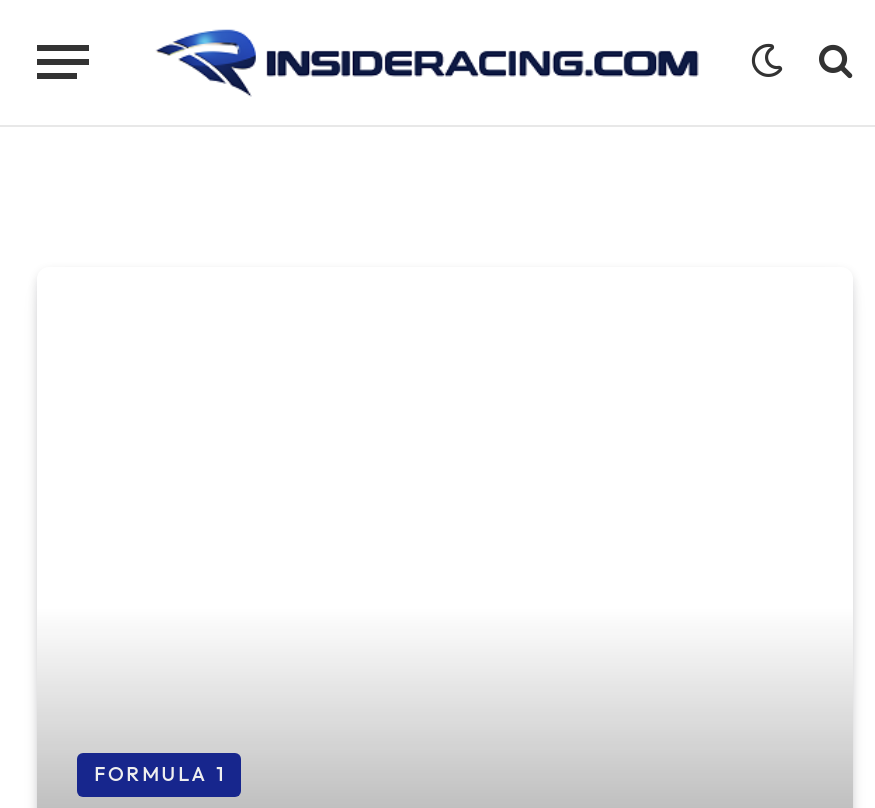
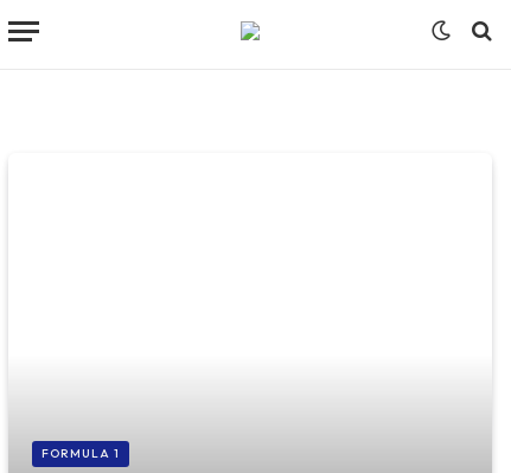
- [image]
